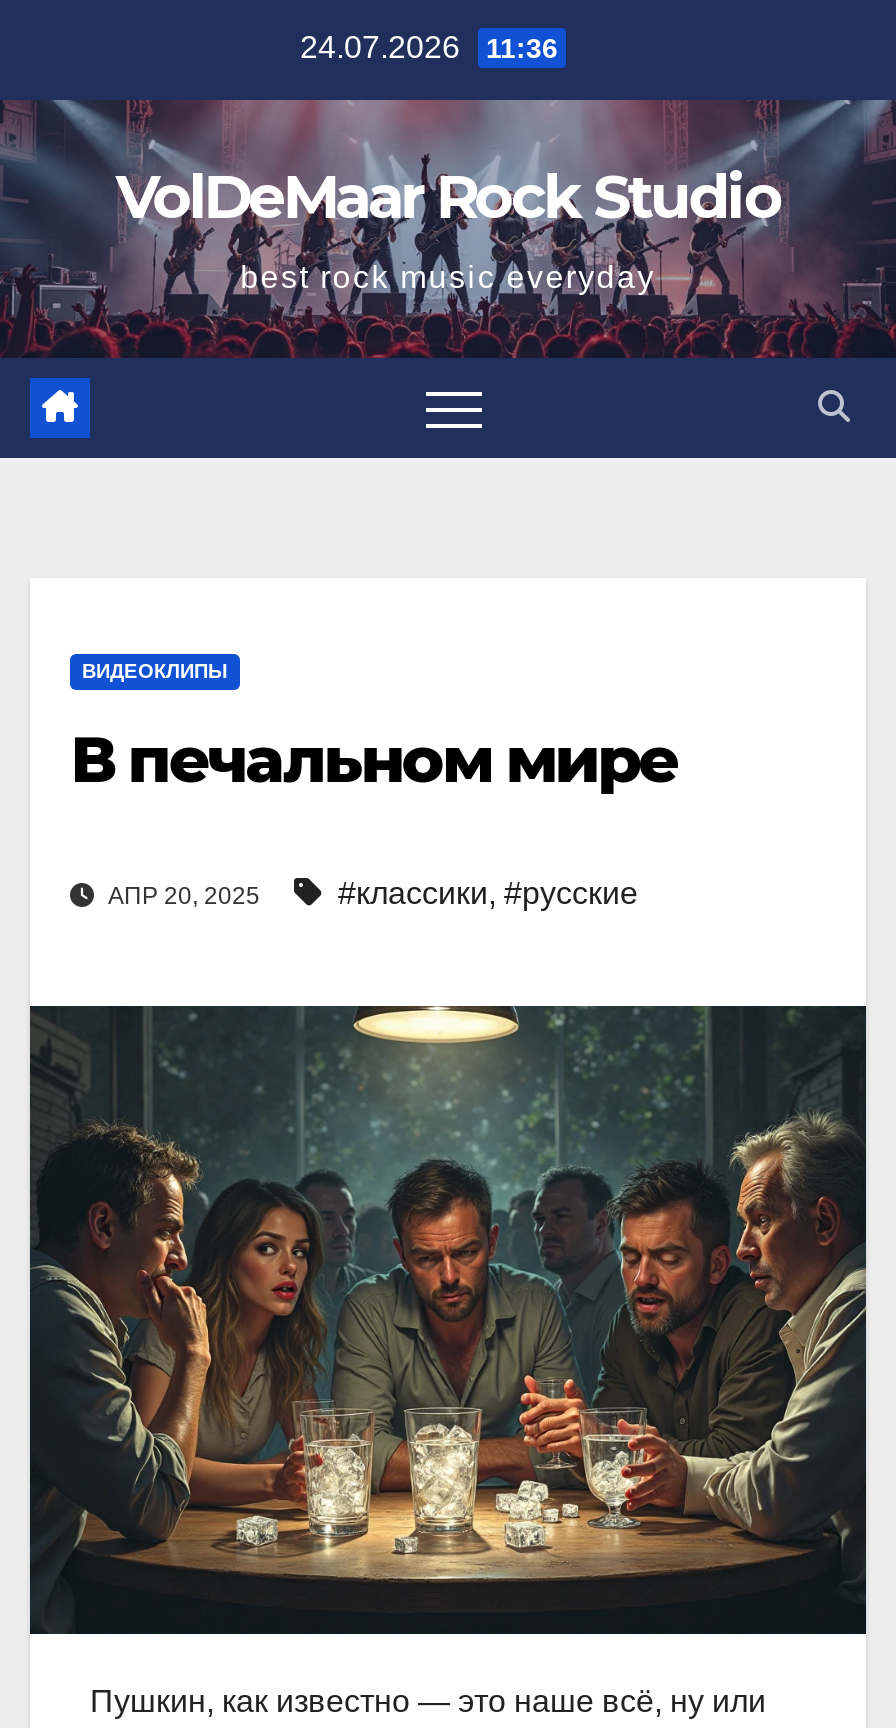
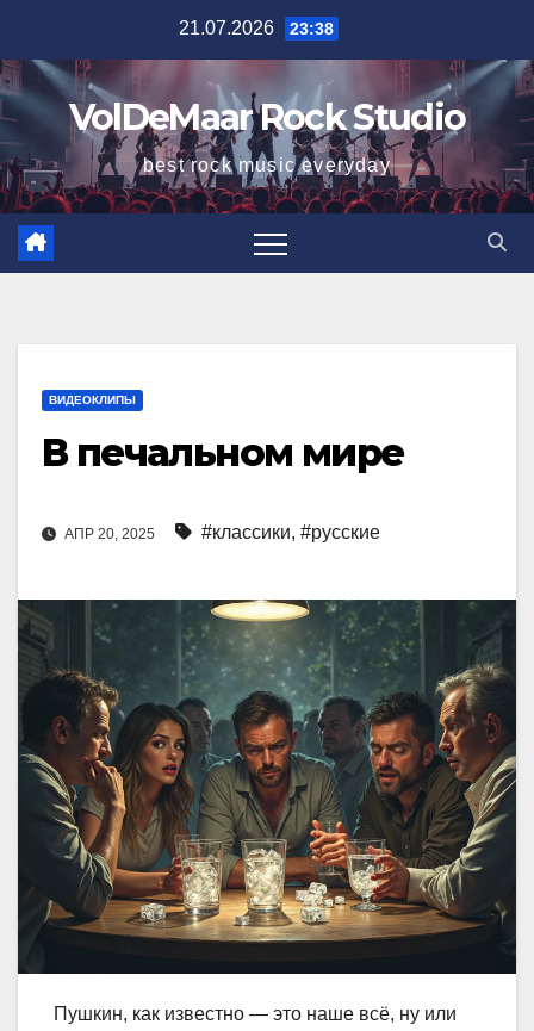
- 24.07.2026 11:36
+ 21.07.2026 23:38
